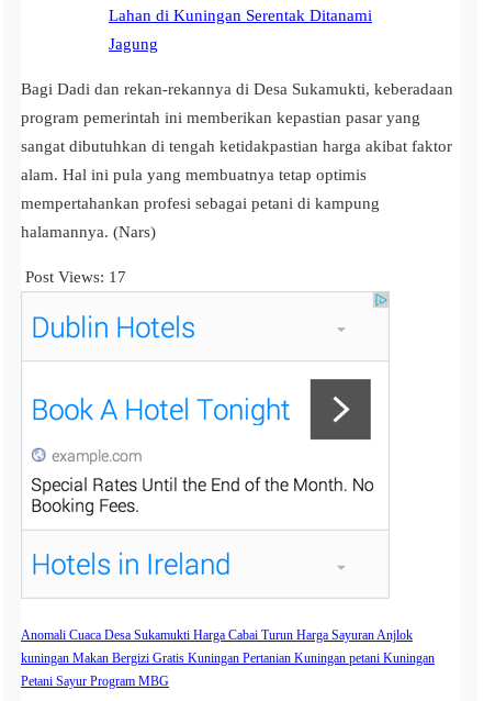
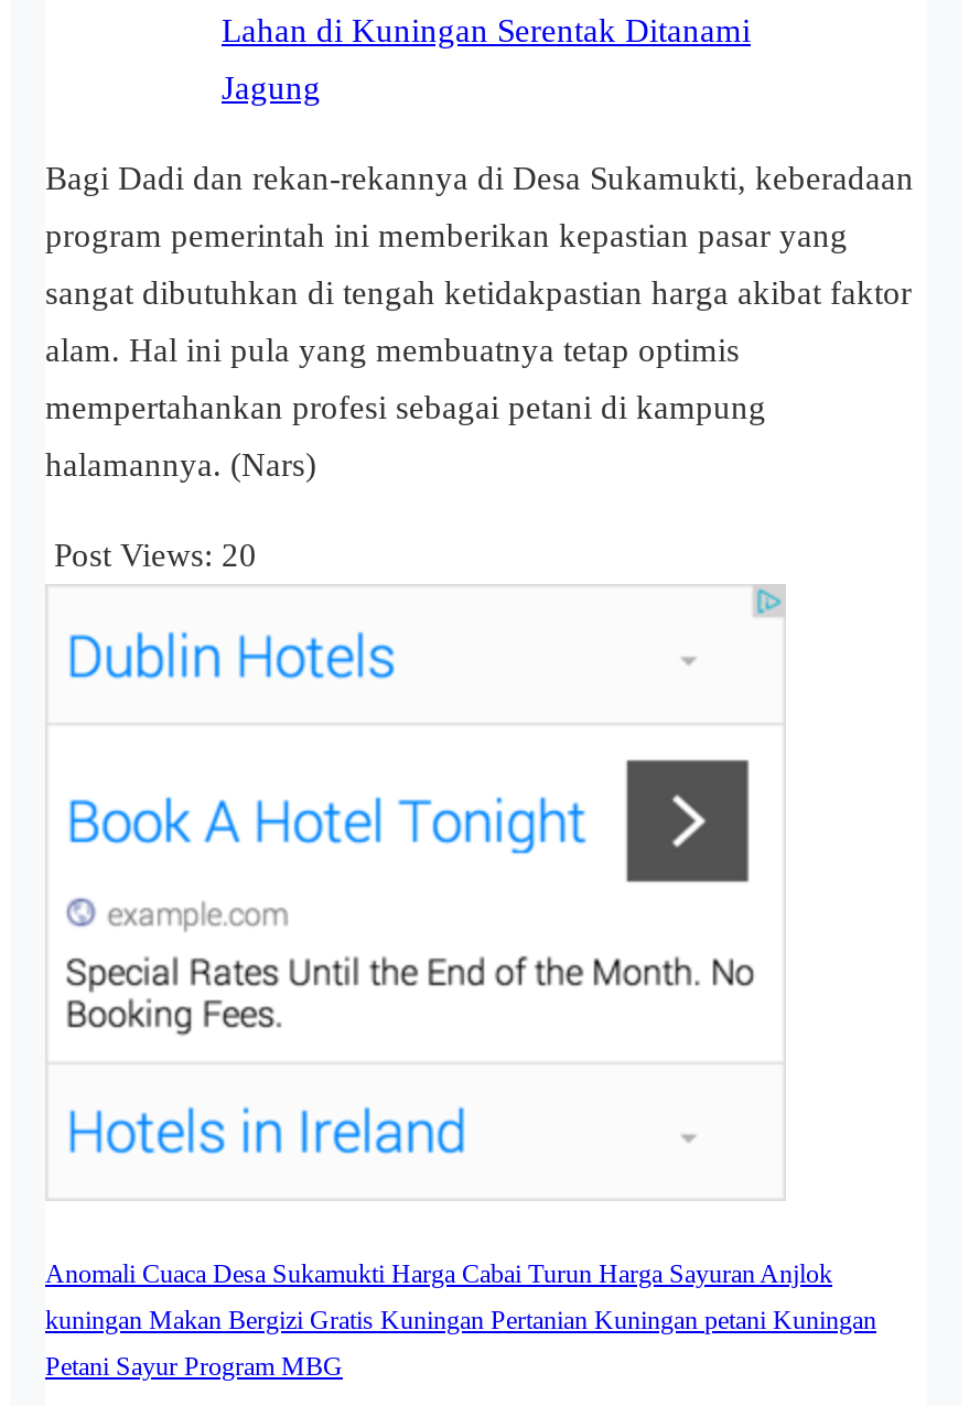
- Post Views: 17
+ Post Views: 20
